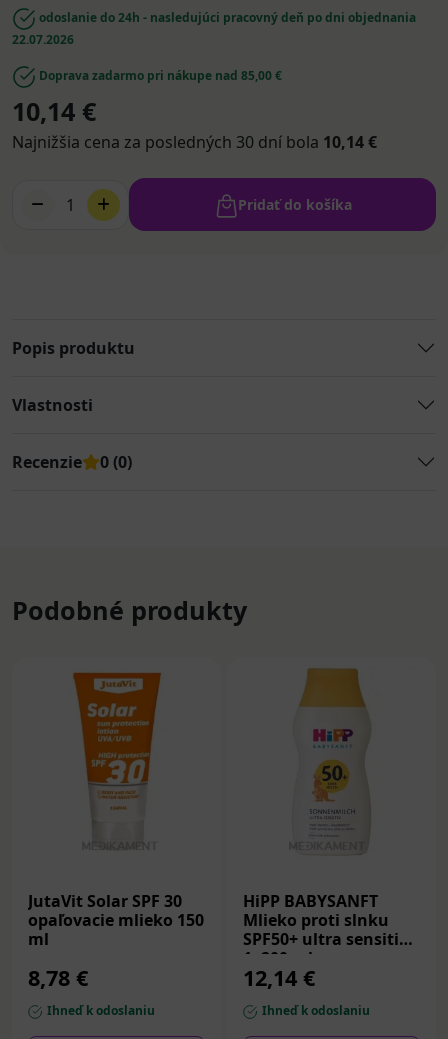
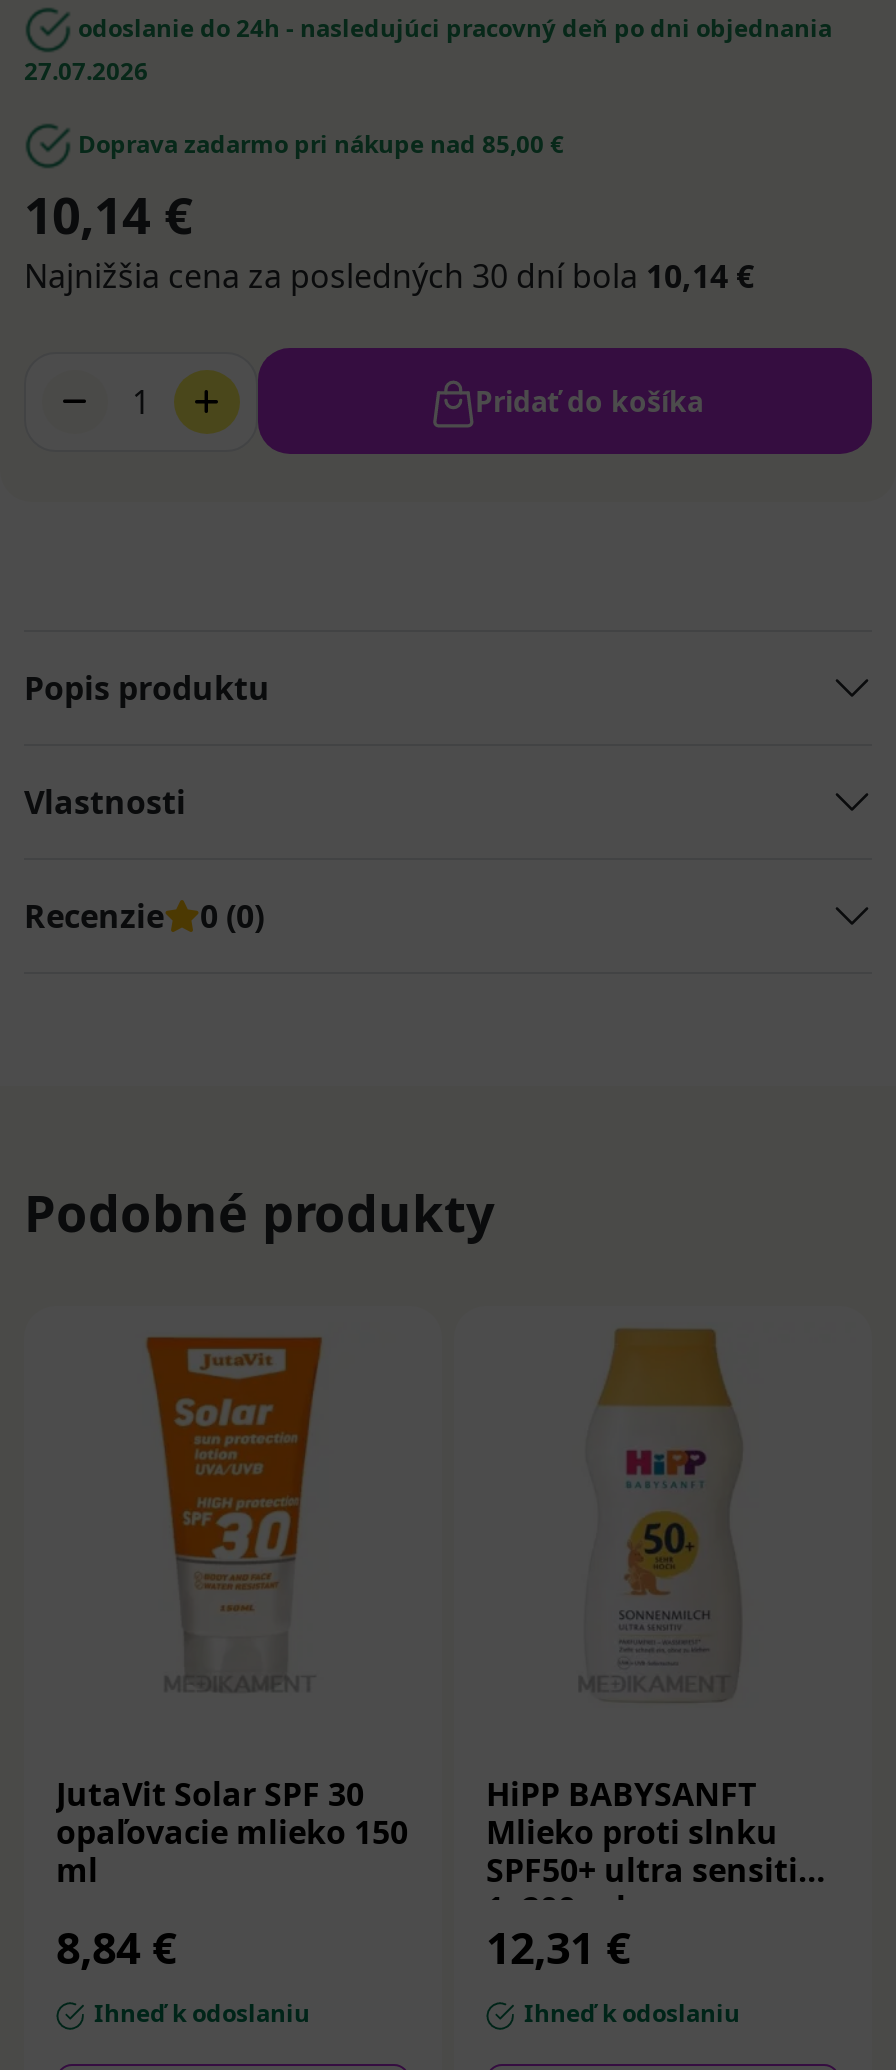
- 22.07.2026
+ 27.07.2026

- 8,78 €
+ 8,84 €

- 12,14 €
+ 12,31 €
